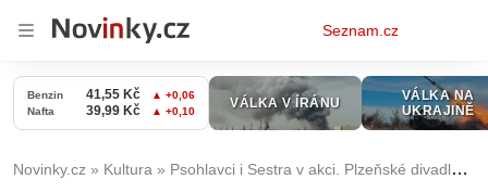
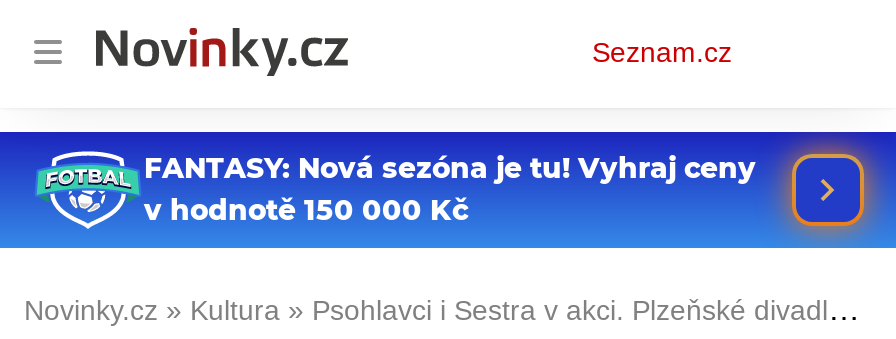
- [image]
+ [image]
